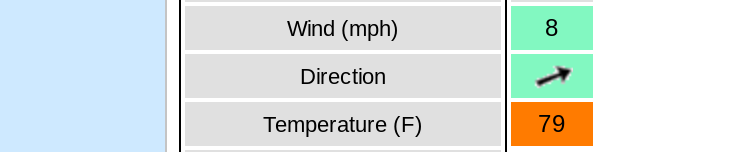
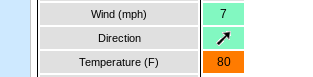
- 8
+ 7

- 79
+ 80
